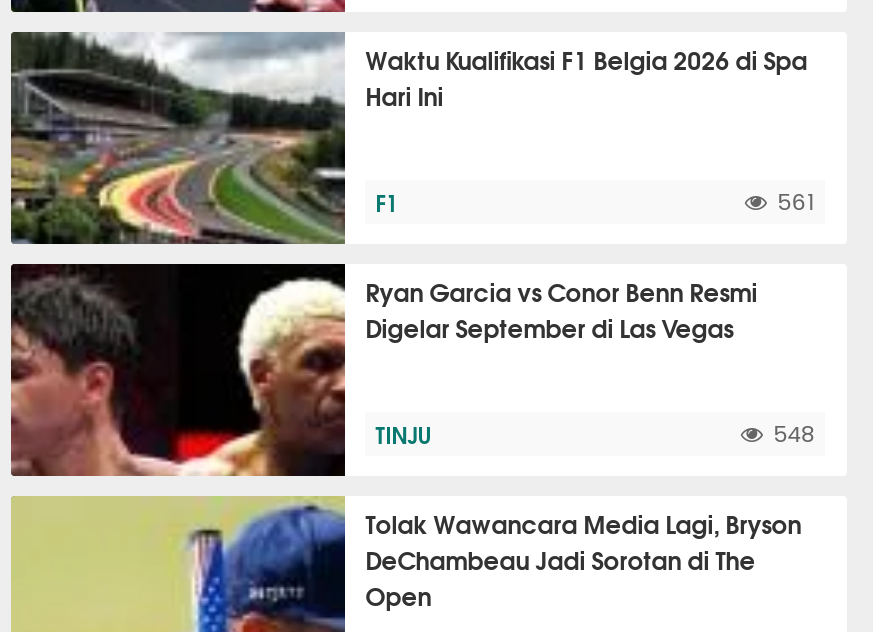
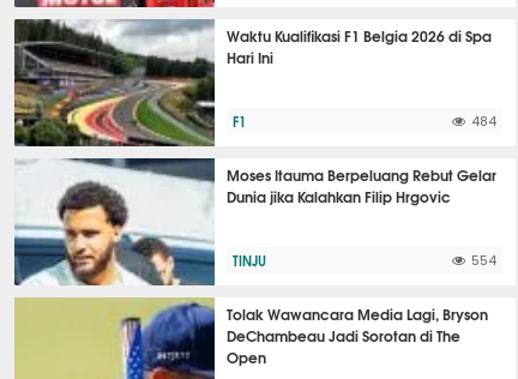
- 561
+ 484

- [image]
- Ryan Garcia vs Conor Benn Resmi
- Digelar September di Las Vegas
+ [image]
+ Moses Itauma Berpeluang Rebut Gelar
+ Dunia jika Kalahkan Filip Hrgovic

- 548
+ 554
